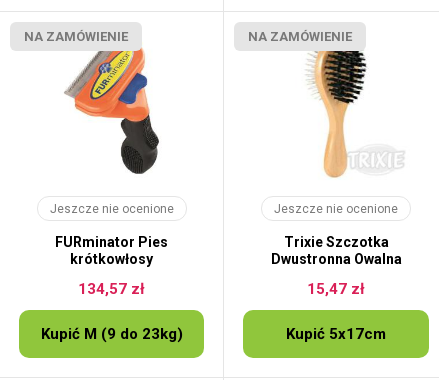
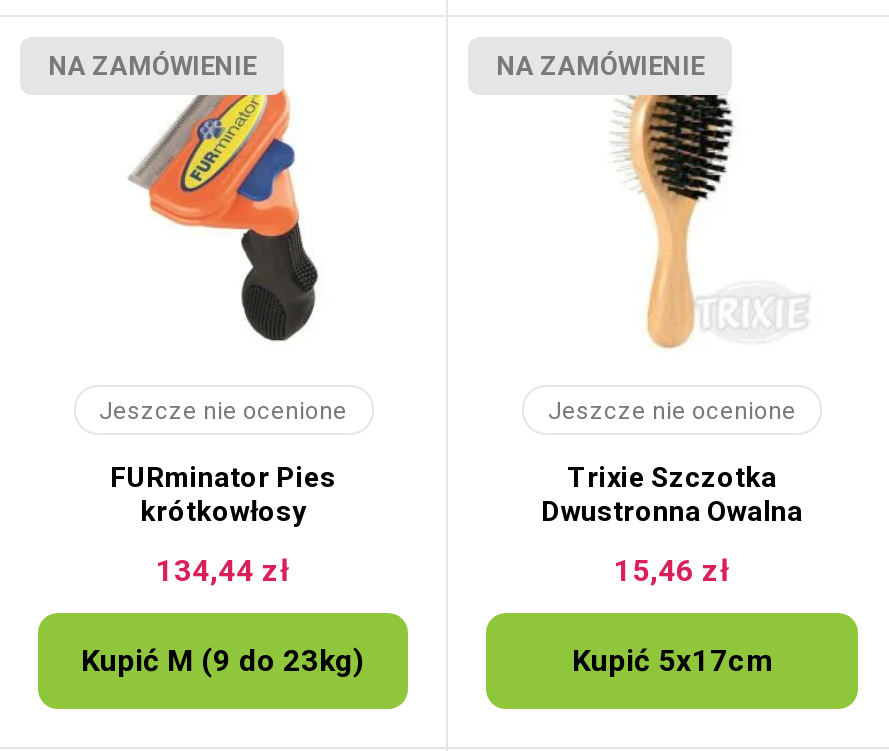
- 134,57 zł
+ 134,44 zł

- 15,47 zł
+ 15,46 zł
